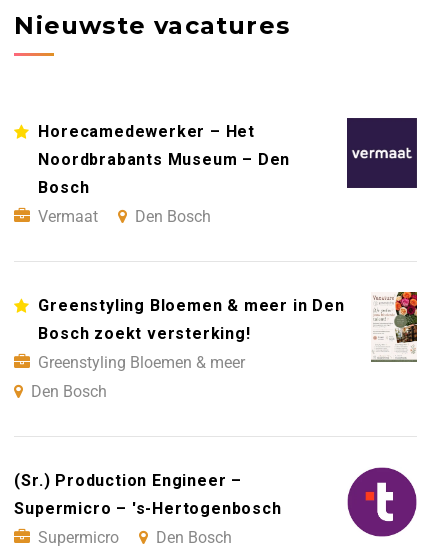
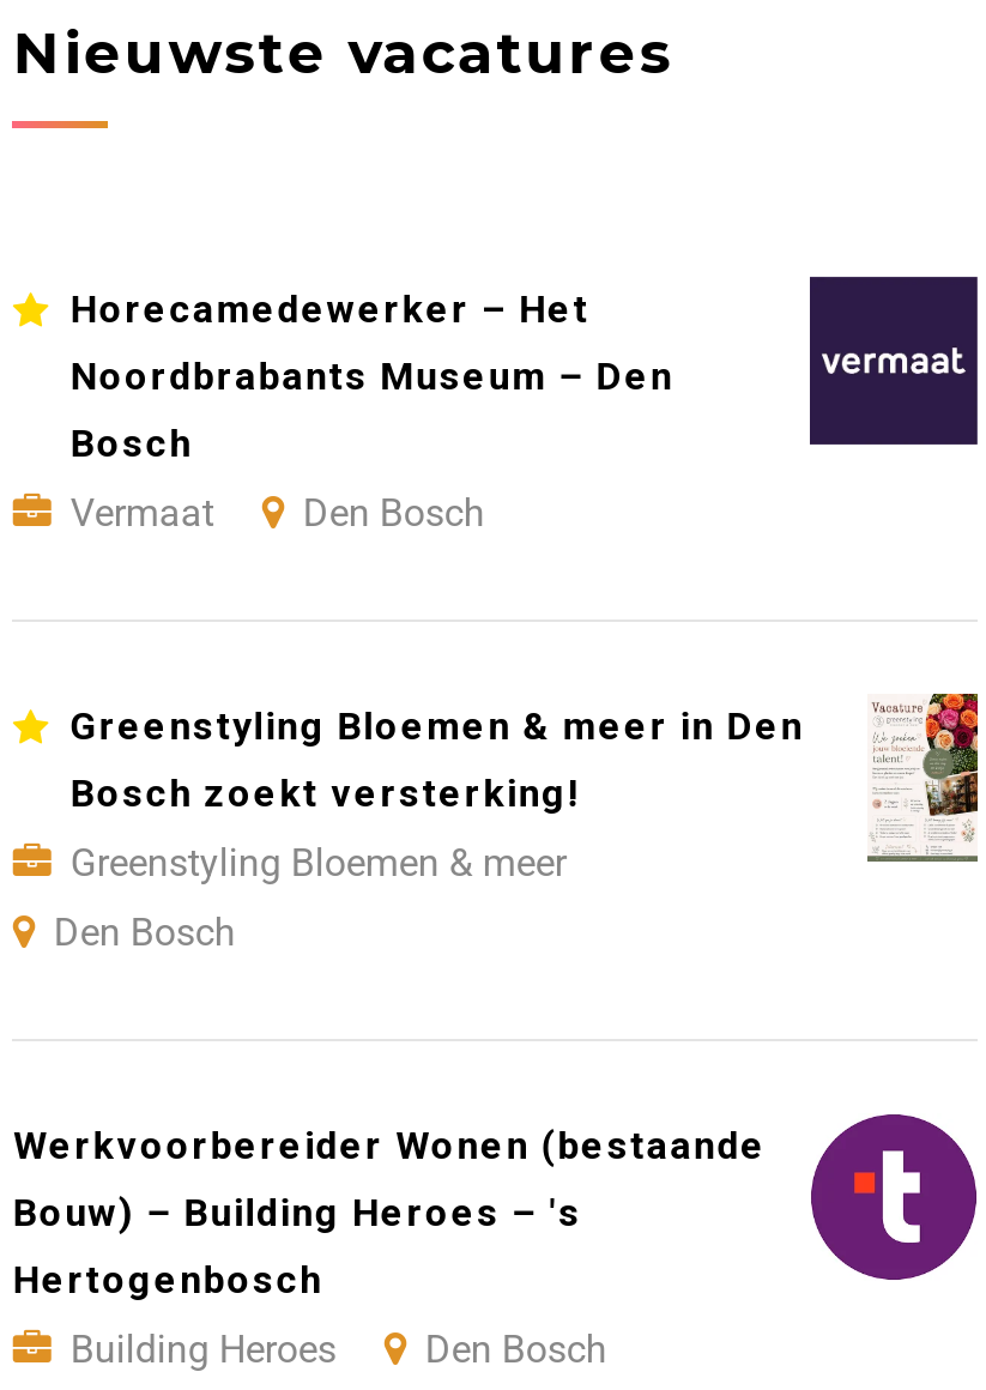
- (Sr.) Production Engineer –
- Supermicro – 's-Hertogenbosch
- Supermicro
+ Werkvoorbereider Wonen (bestaande
+ Bouw) – Building Heroes – 's
+ Hertogenbosch
+ Building Heroes
